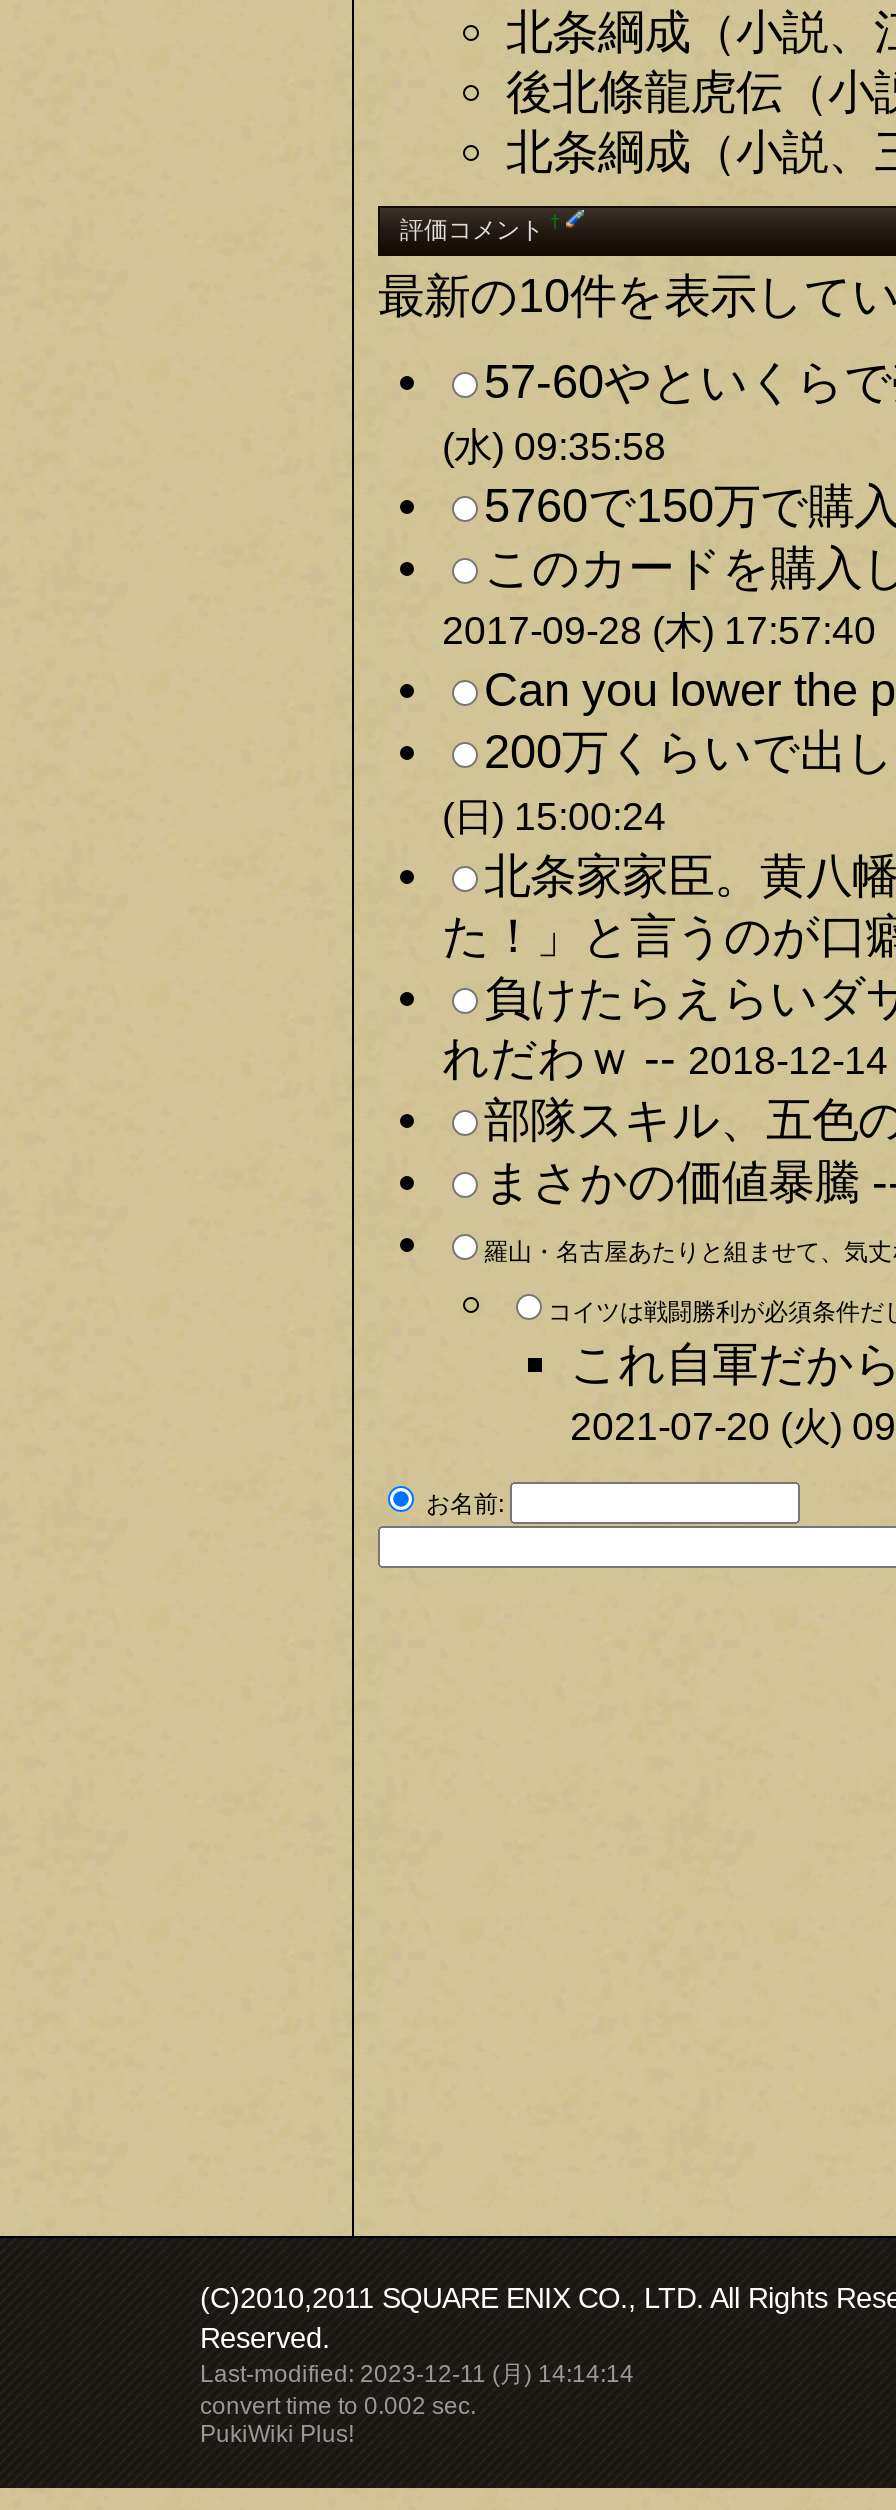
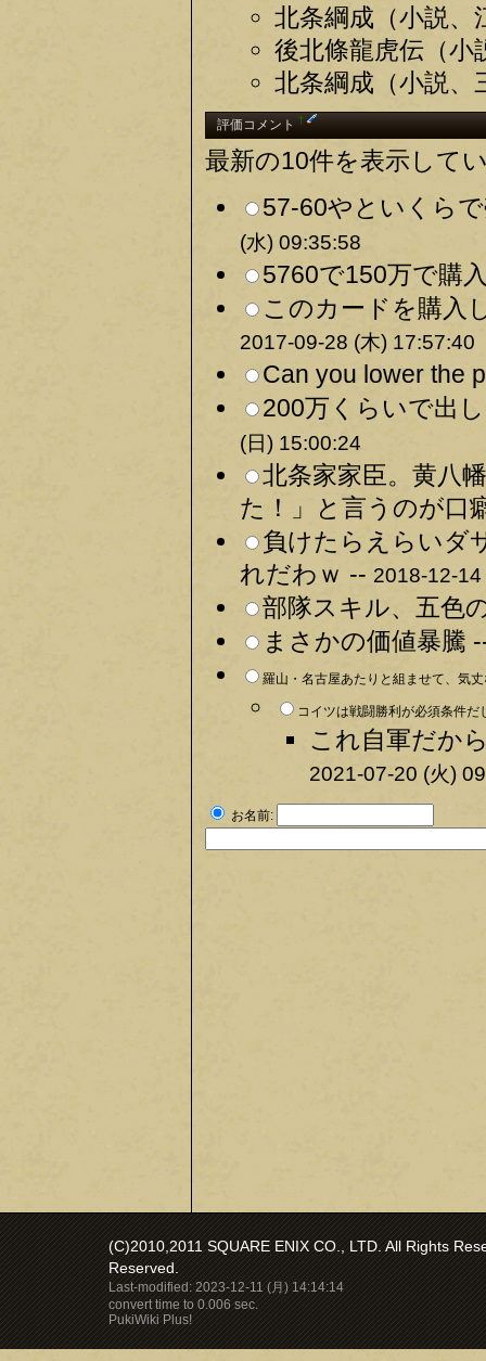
- convert time to 0.002 sec.
+ convert time to 0.006 sec.
